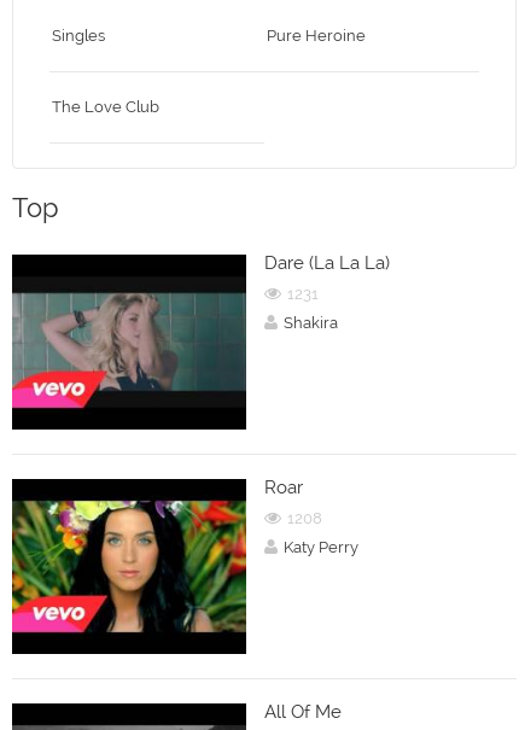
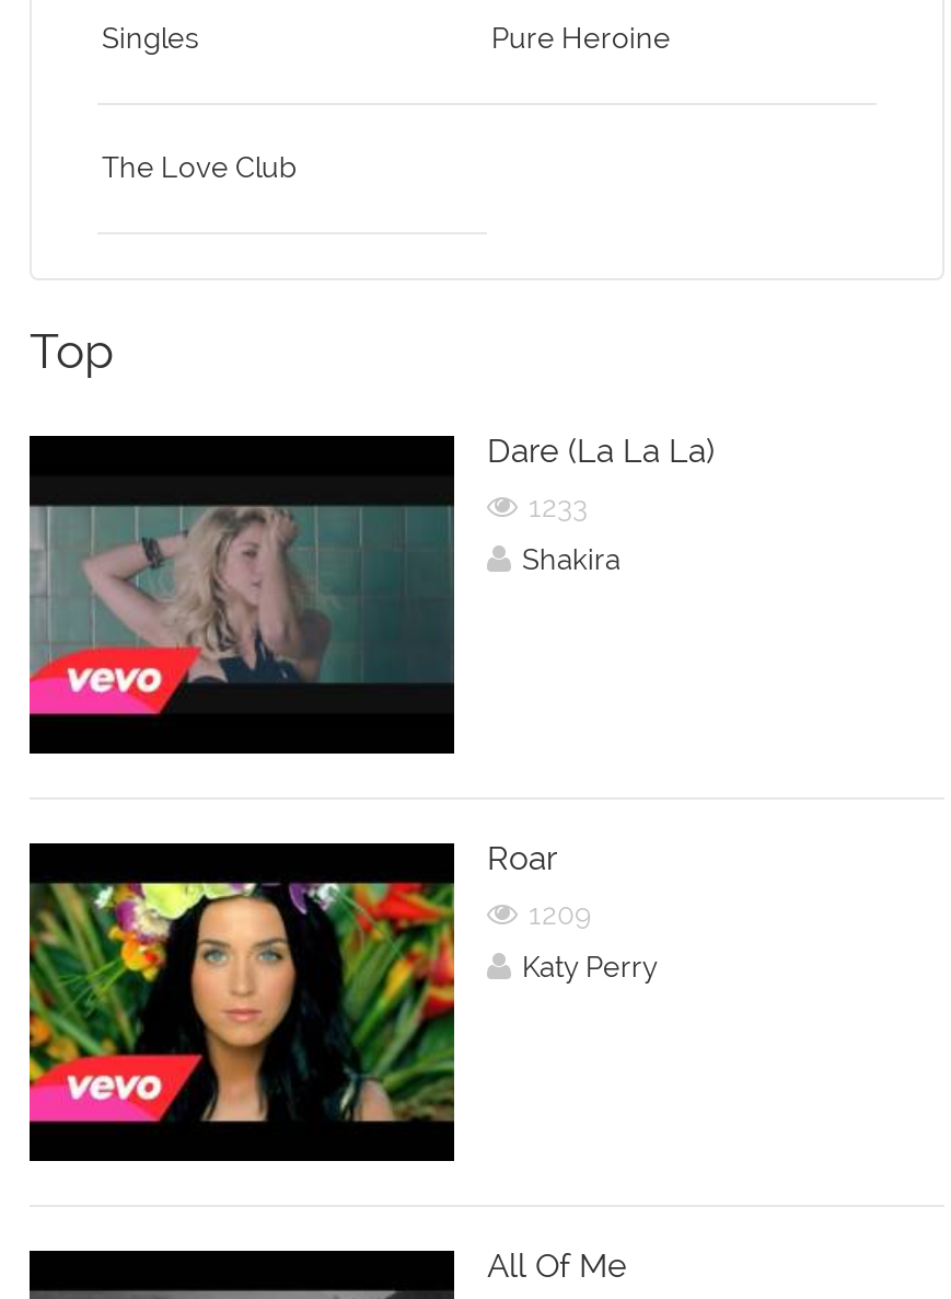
- 1231
+ 1233

- 1208
+ 1209
